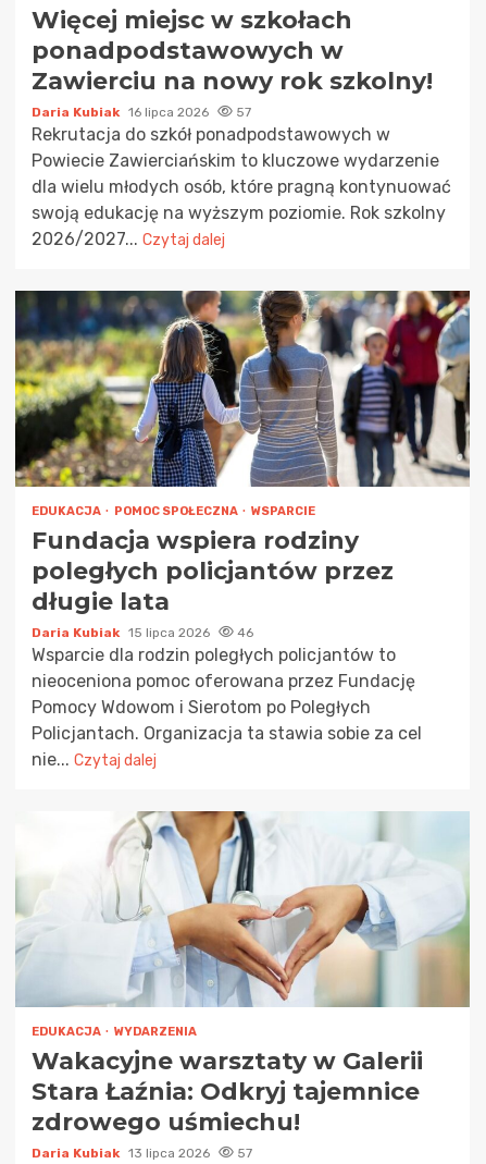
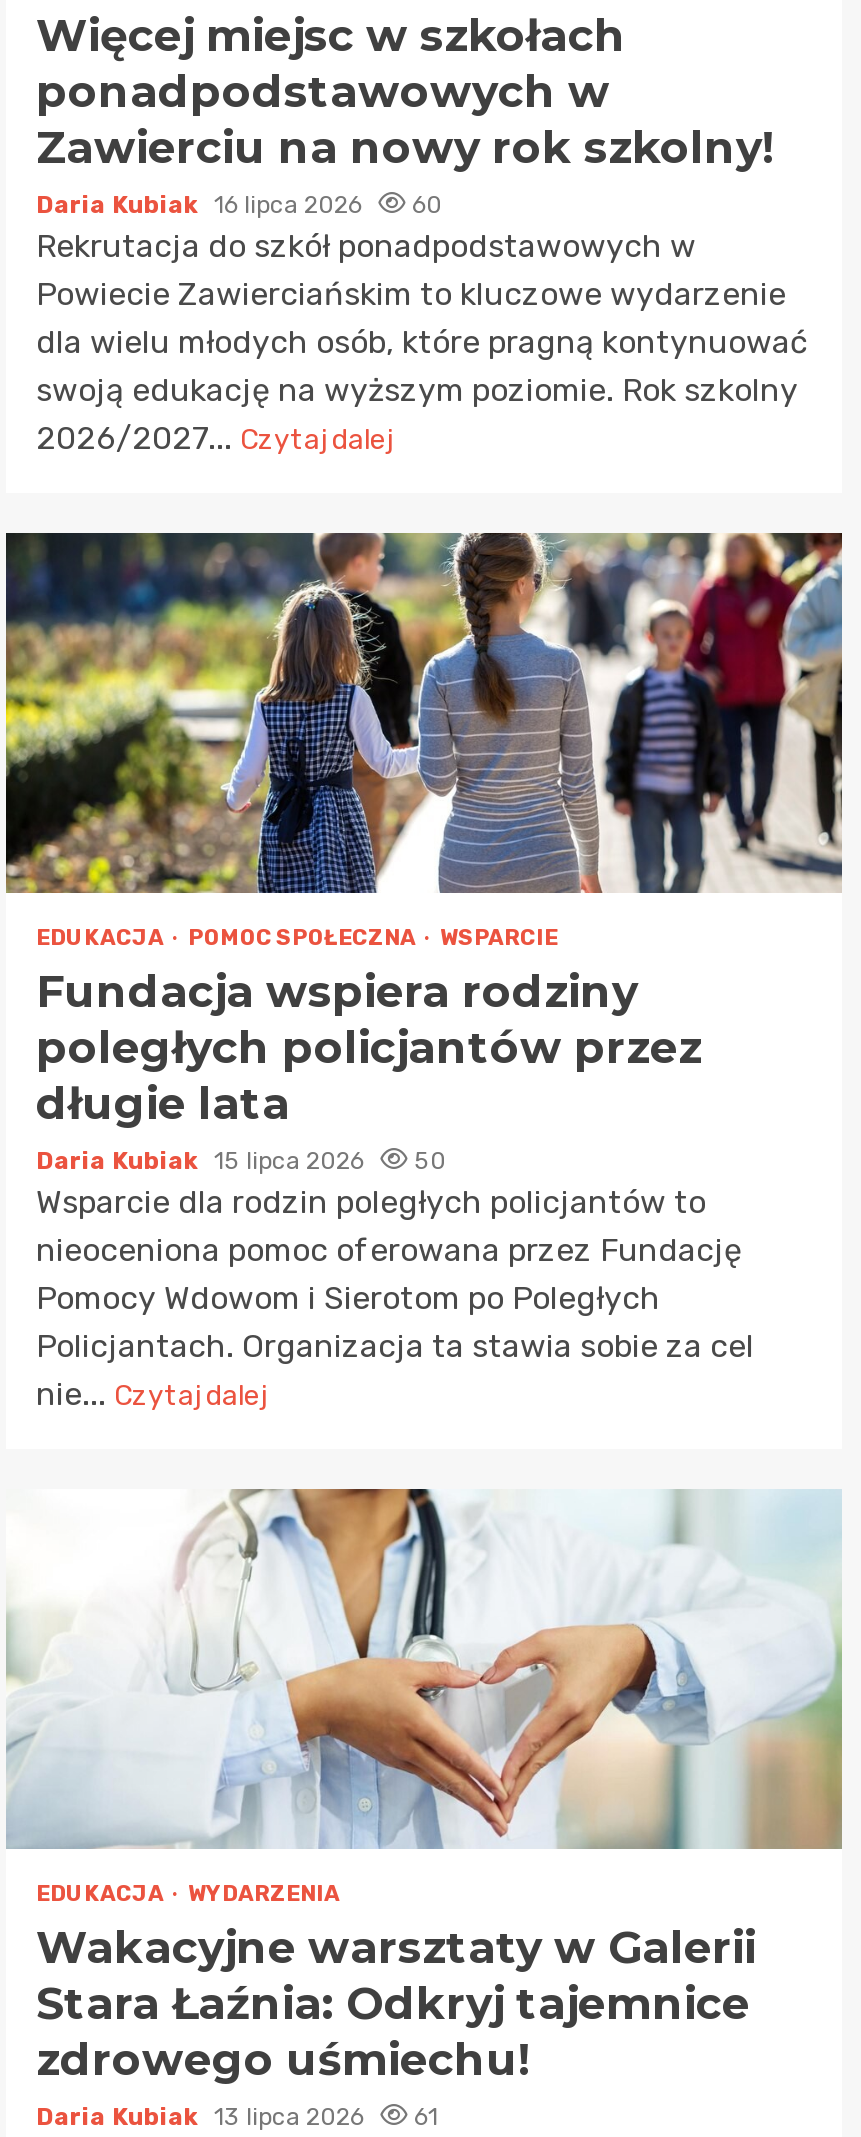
- Daria Kubiak 16 lipca 2026 57
+ Daria Kubiak 16 lipca 2026 60

- Daria Kubiak 15 lipca 2026 46
+ Daria Kubiak 15 lipca 2026 50

- Daria Kubiak 13 lipca 2026 57
+ Daria Kubiak 13 lipca 2026 61
